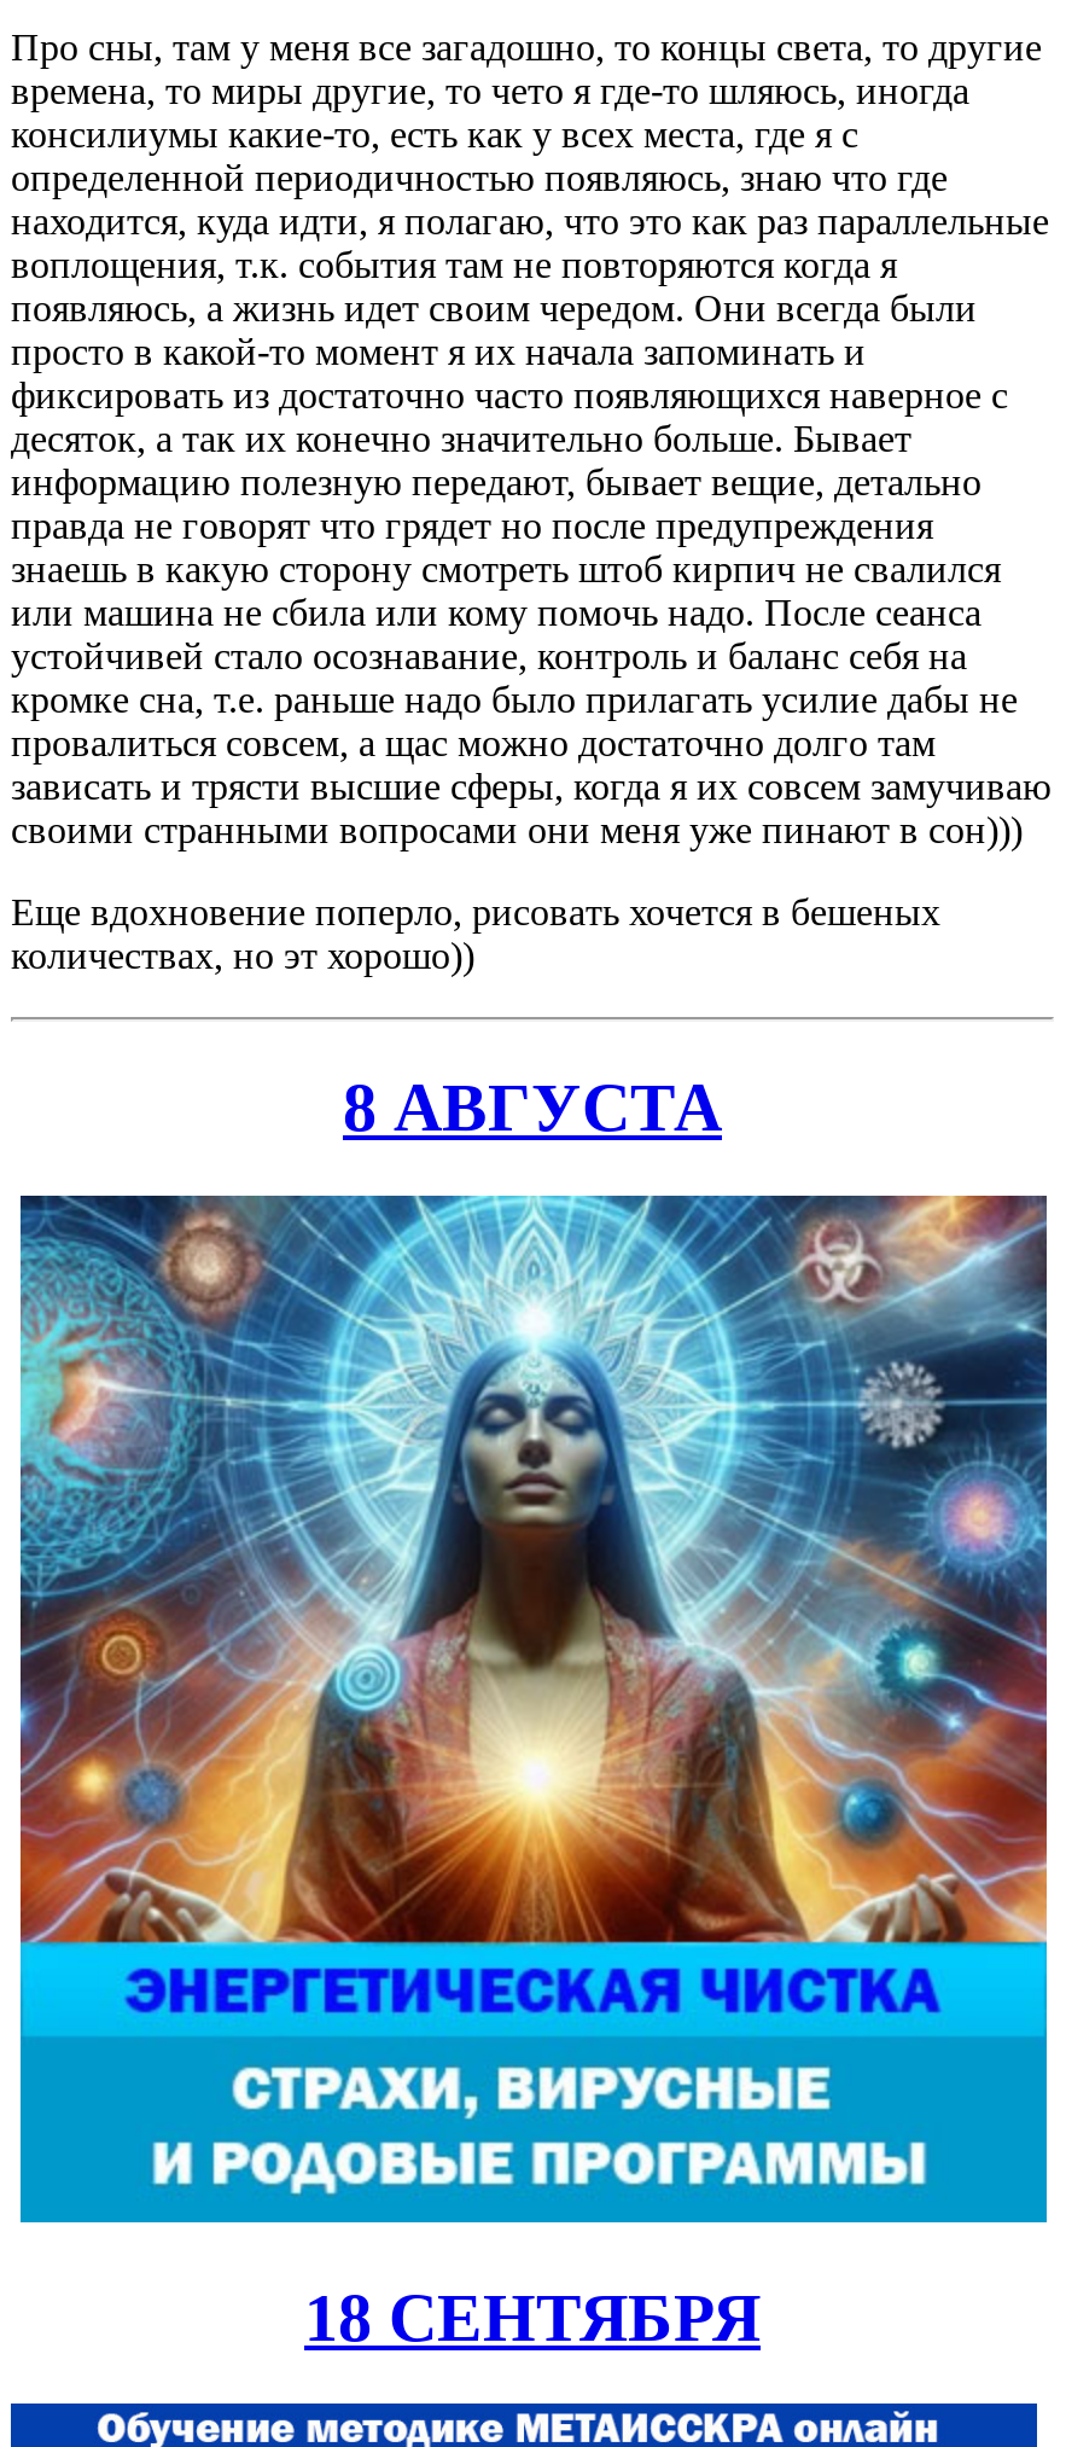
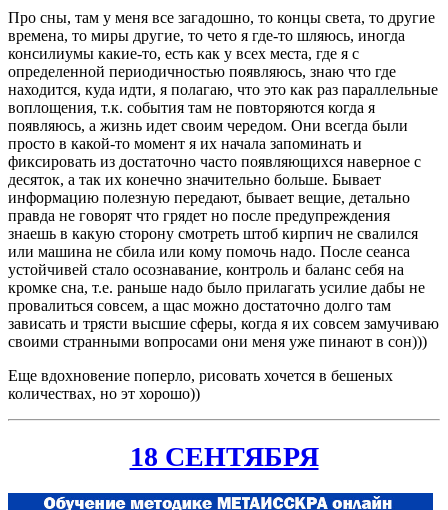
- 8 АВГУСТА

- [image]
